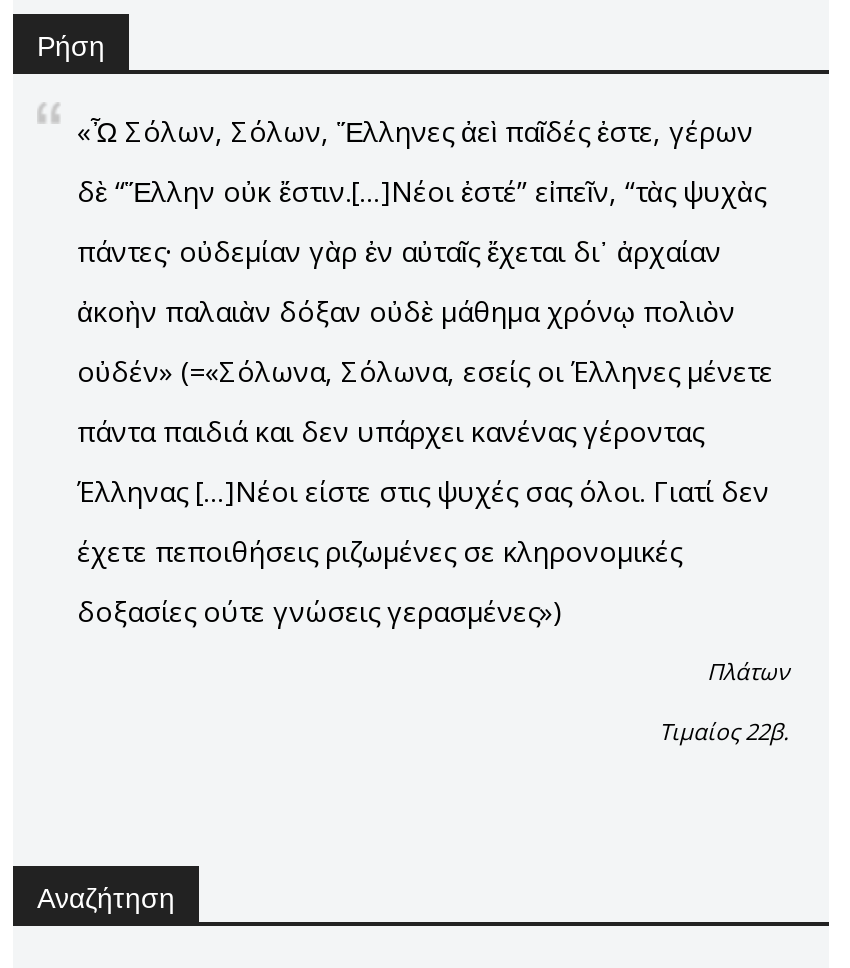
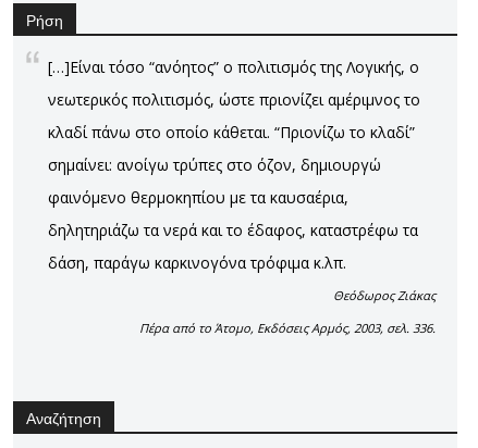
- «Ὦ Σόλων, Σόλων, Ἕλληνες ἀεὶ παῖδές ἐστε, γέρων
- δὲ “Ἕλλην οὐκ ἔστιν.[…]Νέοι ἐστέ” εἰπεῖν, “τὰς ψυχὰς
- πάντες· οὐδεμίαν γὰρ ἐν αὐταῖς ἔχεται δι᾿ ἀρχαίαν
- ἀκοὴν παλαιὰν δόξαν οὐδὲ μάθημα χρόνῳ πολιὸν
- οὐδέν» (=«Σόλωνα, Σόλωνα, εσείς οι Έλληνες μένετε
- πάντα παιδιά και δεν υπάρχει κανένας γέροντας
- Έλληνας […]Νέοι είστε στις ψυχές σας όλοι. Γιατί δεν
- έχετε πεποιθήσεις ριζωμένες σε κληρονομικές
- δοξασίες ούτε γνώσεις γερασμένες»)
- Πλάτων
- Τιμαίος 22β.
+ […]Είναι τόσο “ανόητος” ο πολιτισμός της Λογικής, ο
+ νεωτερικός πολιτισμός, ώστε πριονίζει αμέριμνος το
+ κλαδί πάνω στο οποίο κάθεται. “Πριονίζω το κλαδί”
+ σημαίνει: ανοίγω τρύπες στο όζον, δημιουργώ
+ φαινόμενο θερμοκηπίου με τα καυσαέρια,
+ δηλητηριάζω τα νερά και το έδαφος, καταστρέφω τα
+ δάση, παράγω καρκινογόνα τρόφιμα κ.λπ.
+ Θεόδωρος Ζιάκας
+ Πέρα από το Άτομο, Εκδόσεις Αρμός, 2003, σελ. 336.
